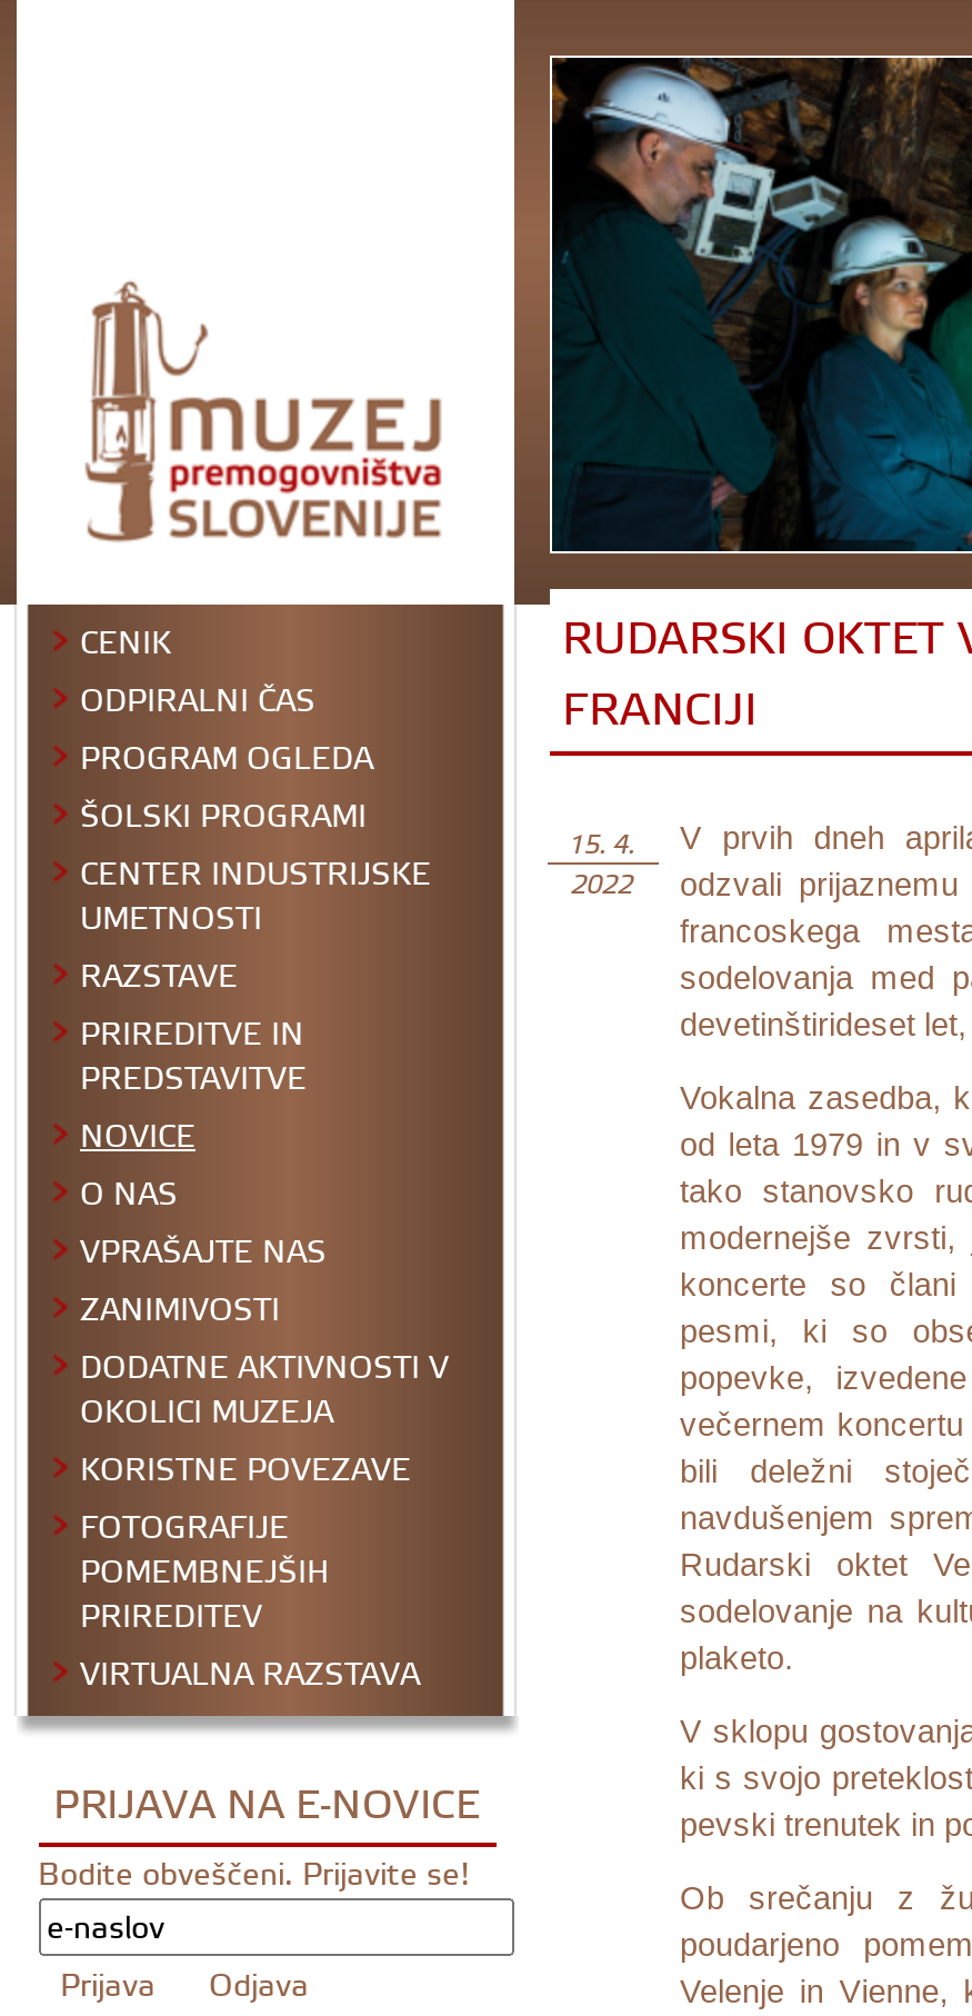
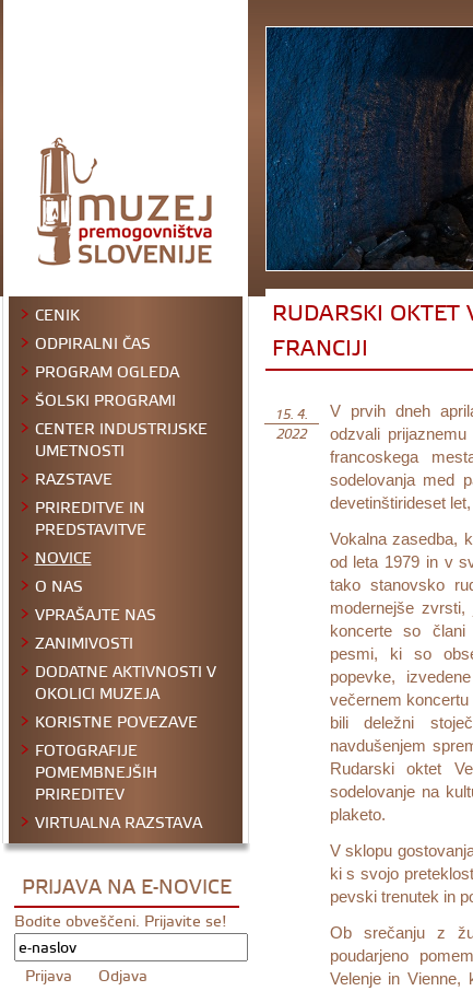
- [image]
+ [image]
